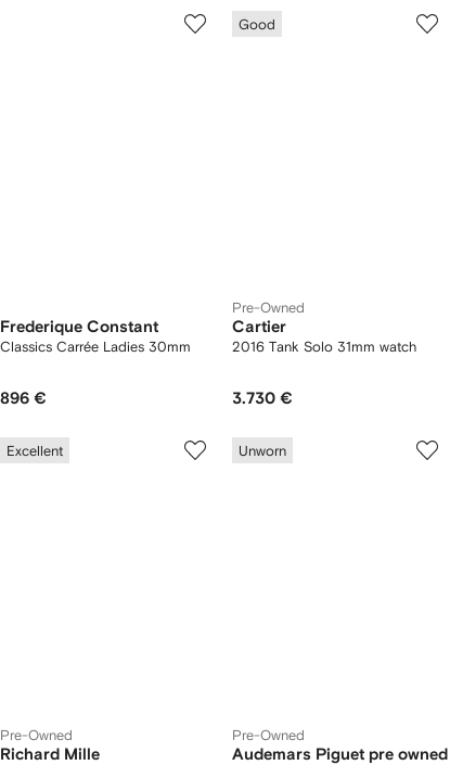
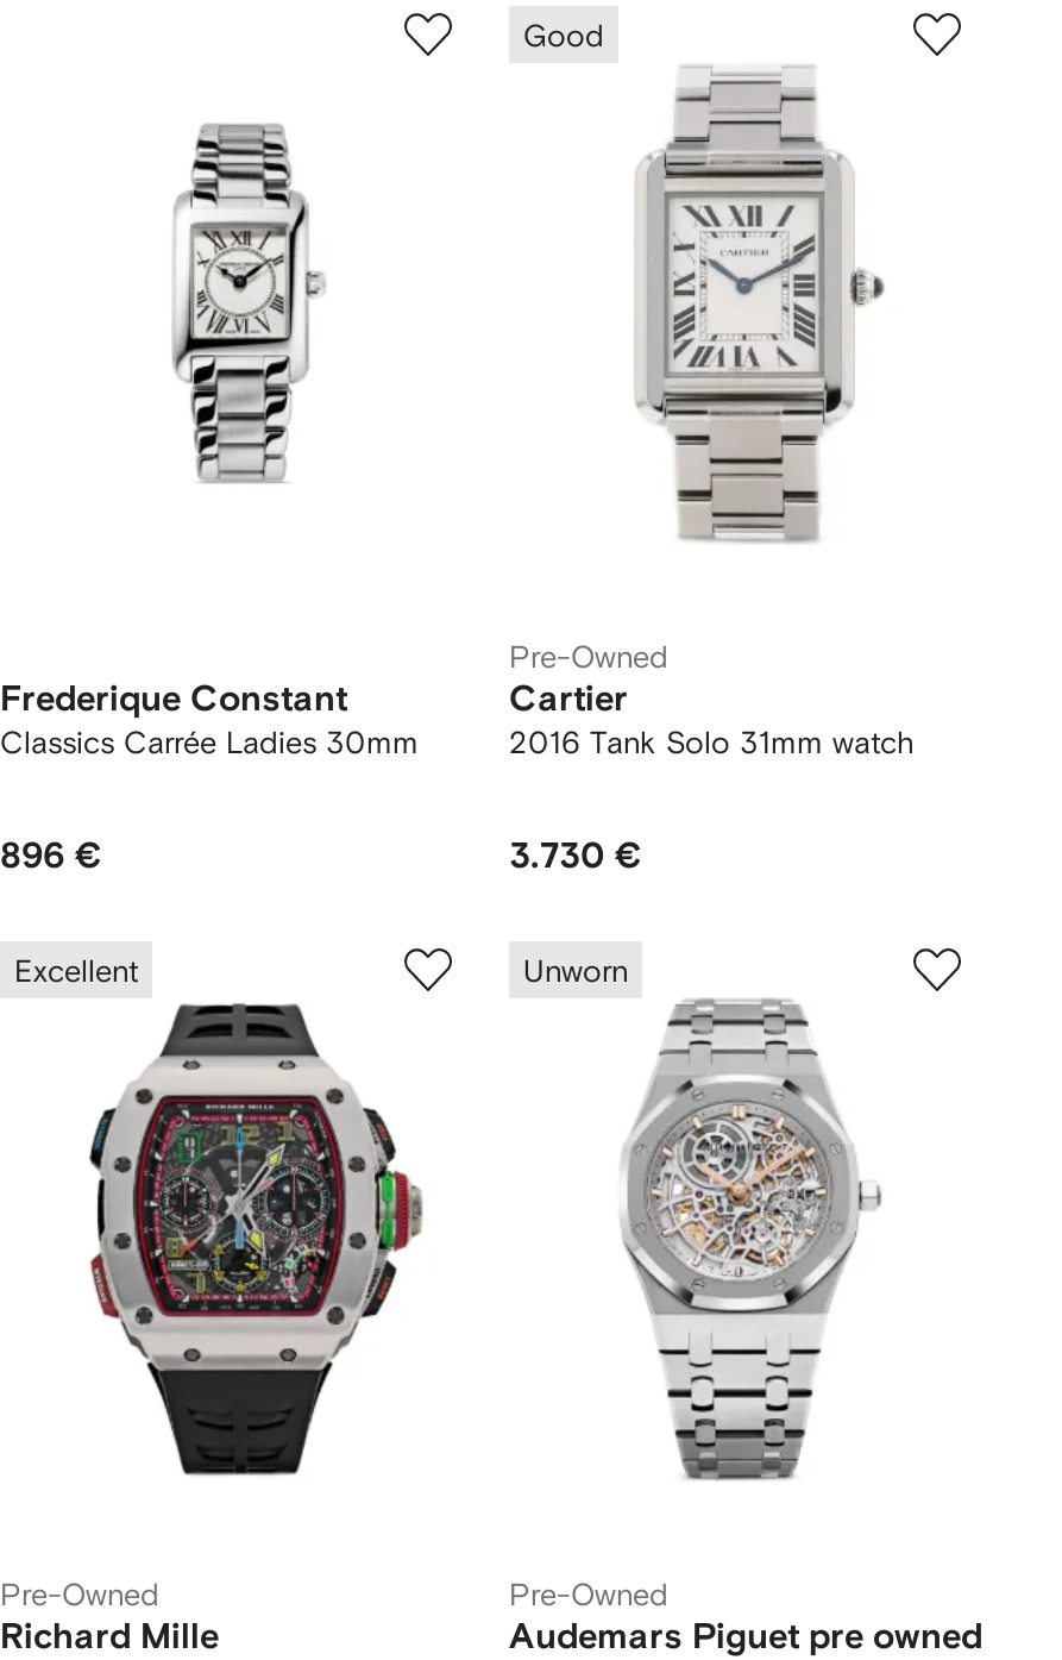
+ [image]

+ [image]

+ [image]

+ [image]
